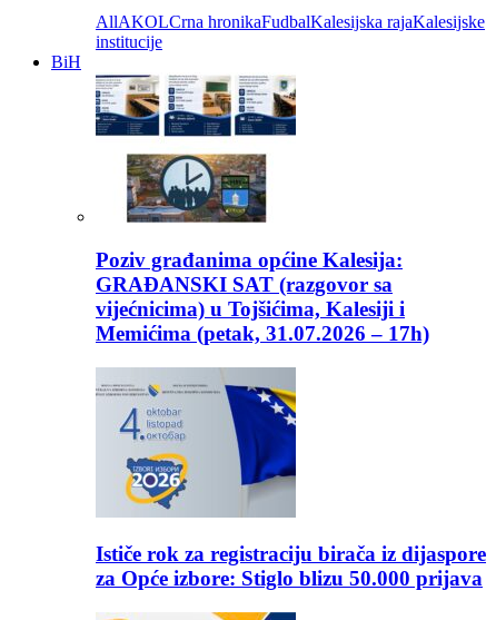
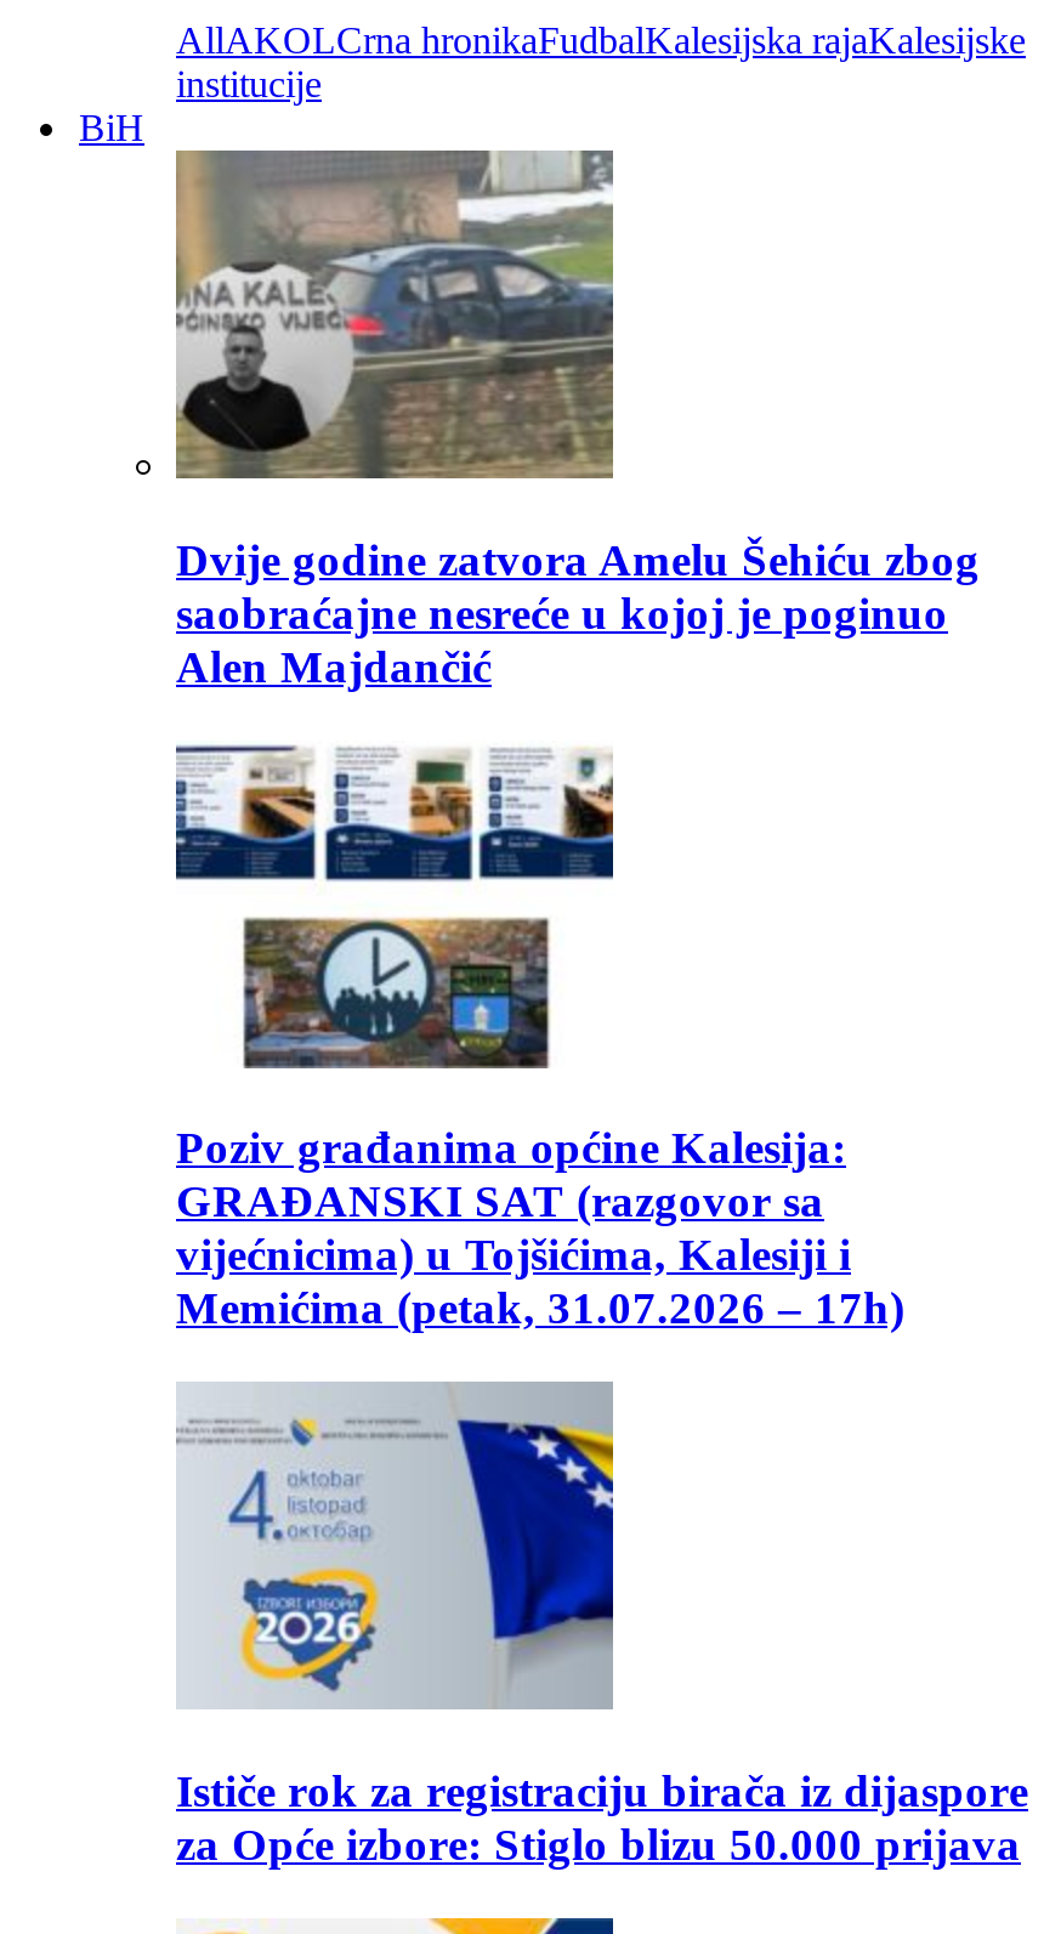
+ [image]
+ Dvije godine zatvora Amelu Šehiću zbog
+ saobraćajne nesreće u kojoj je poginuo
+ Alen Majdančić
